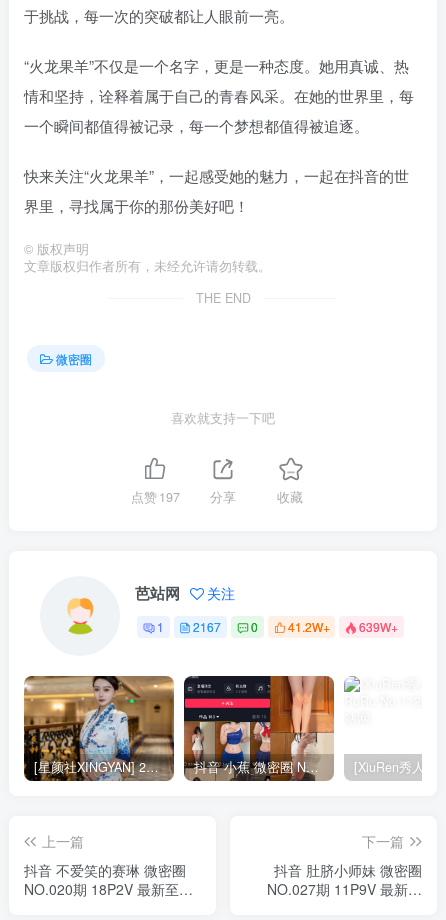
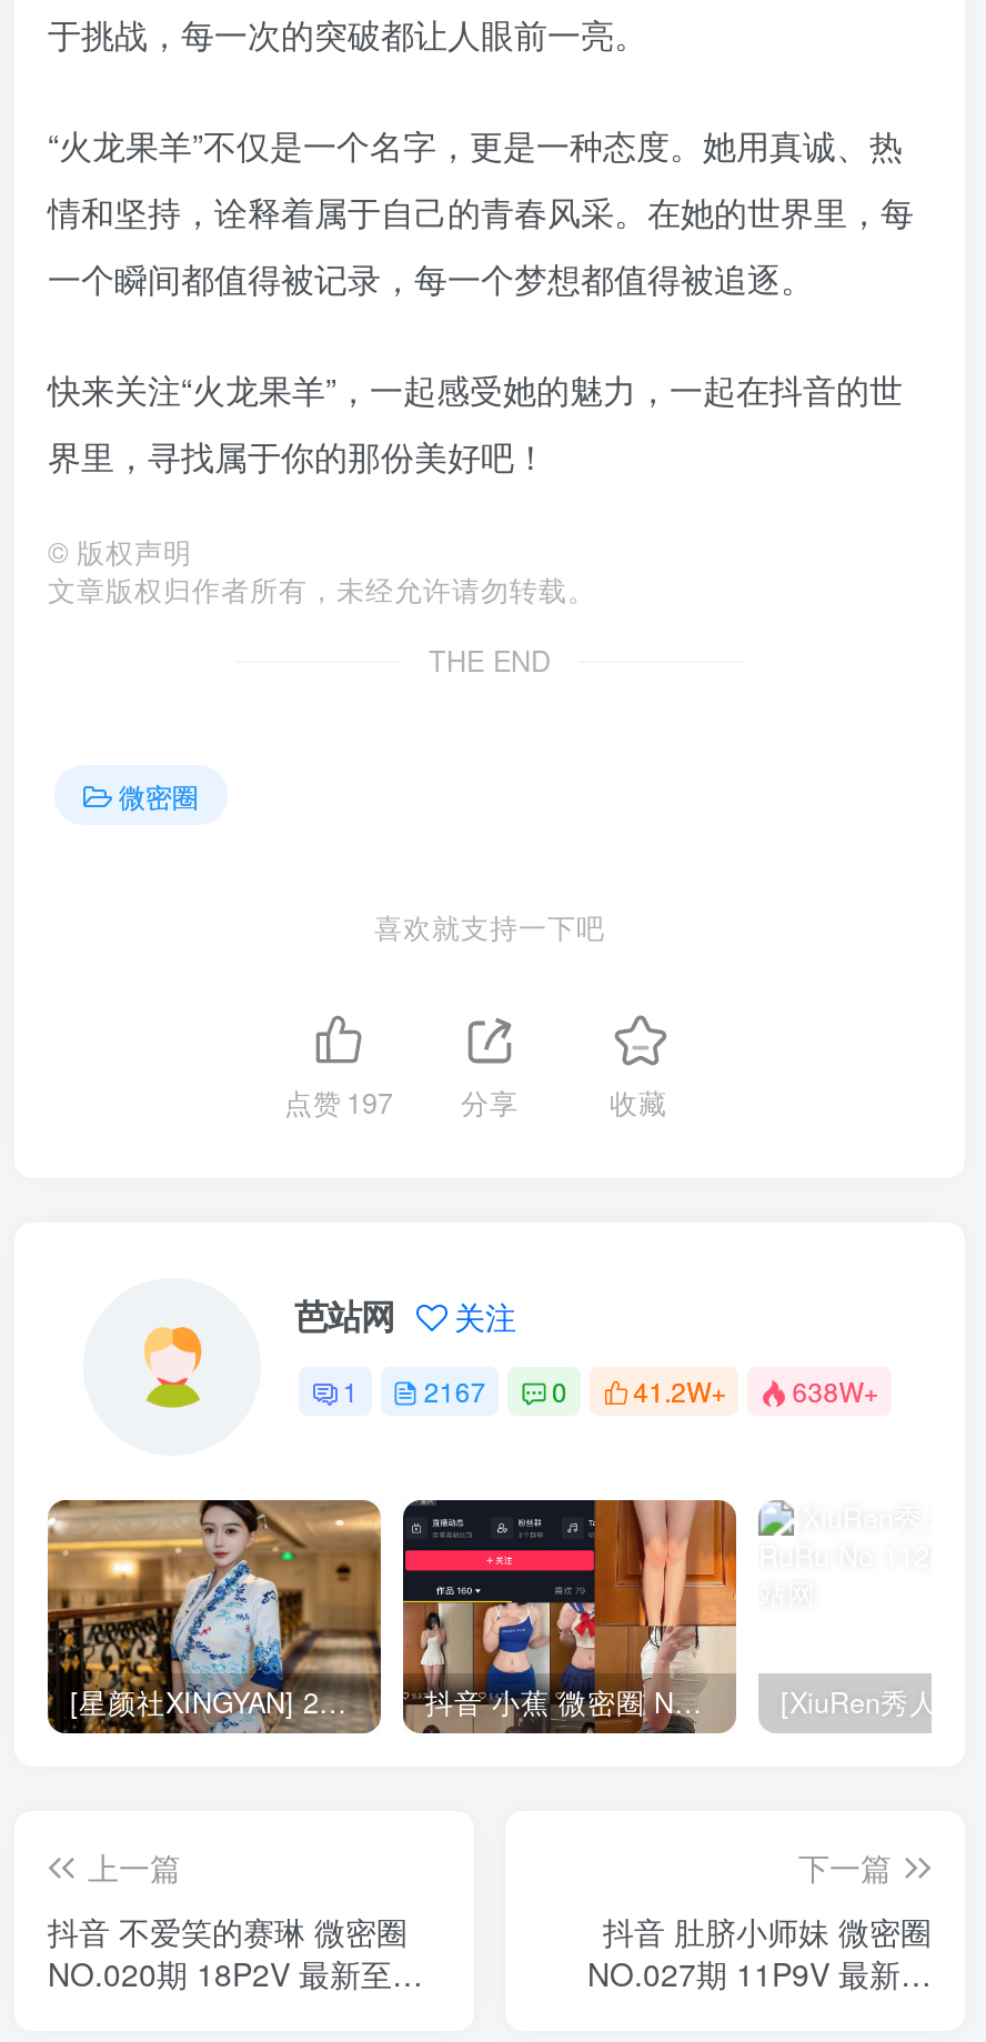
- 1 2167 0 41.2W+ 639W+
+ 1 2167 0 41.2W+ 638W+
